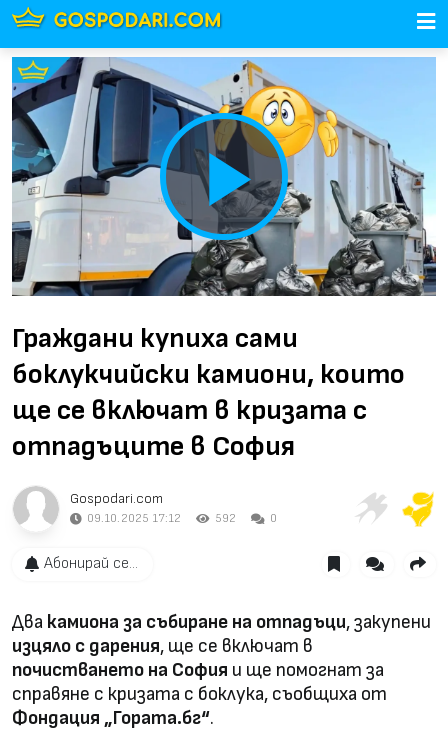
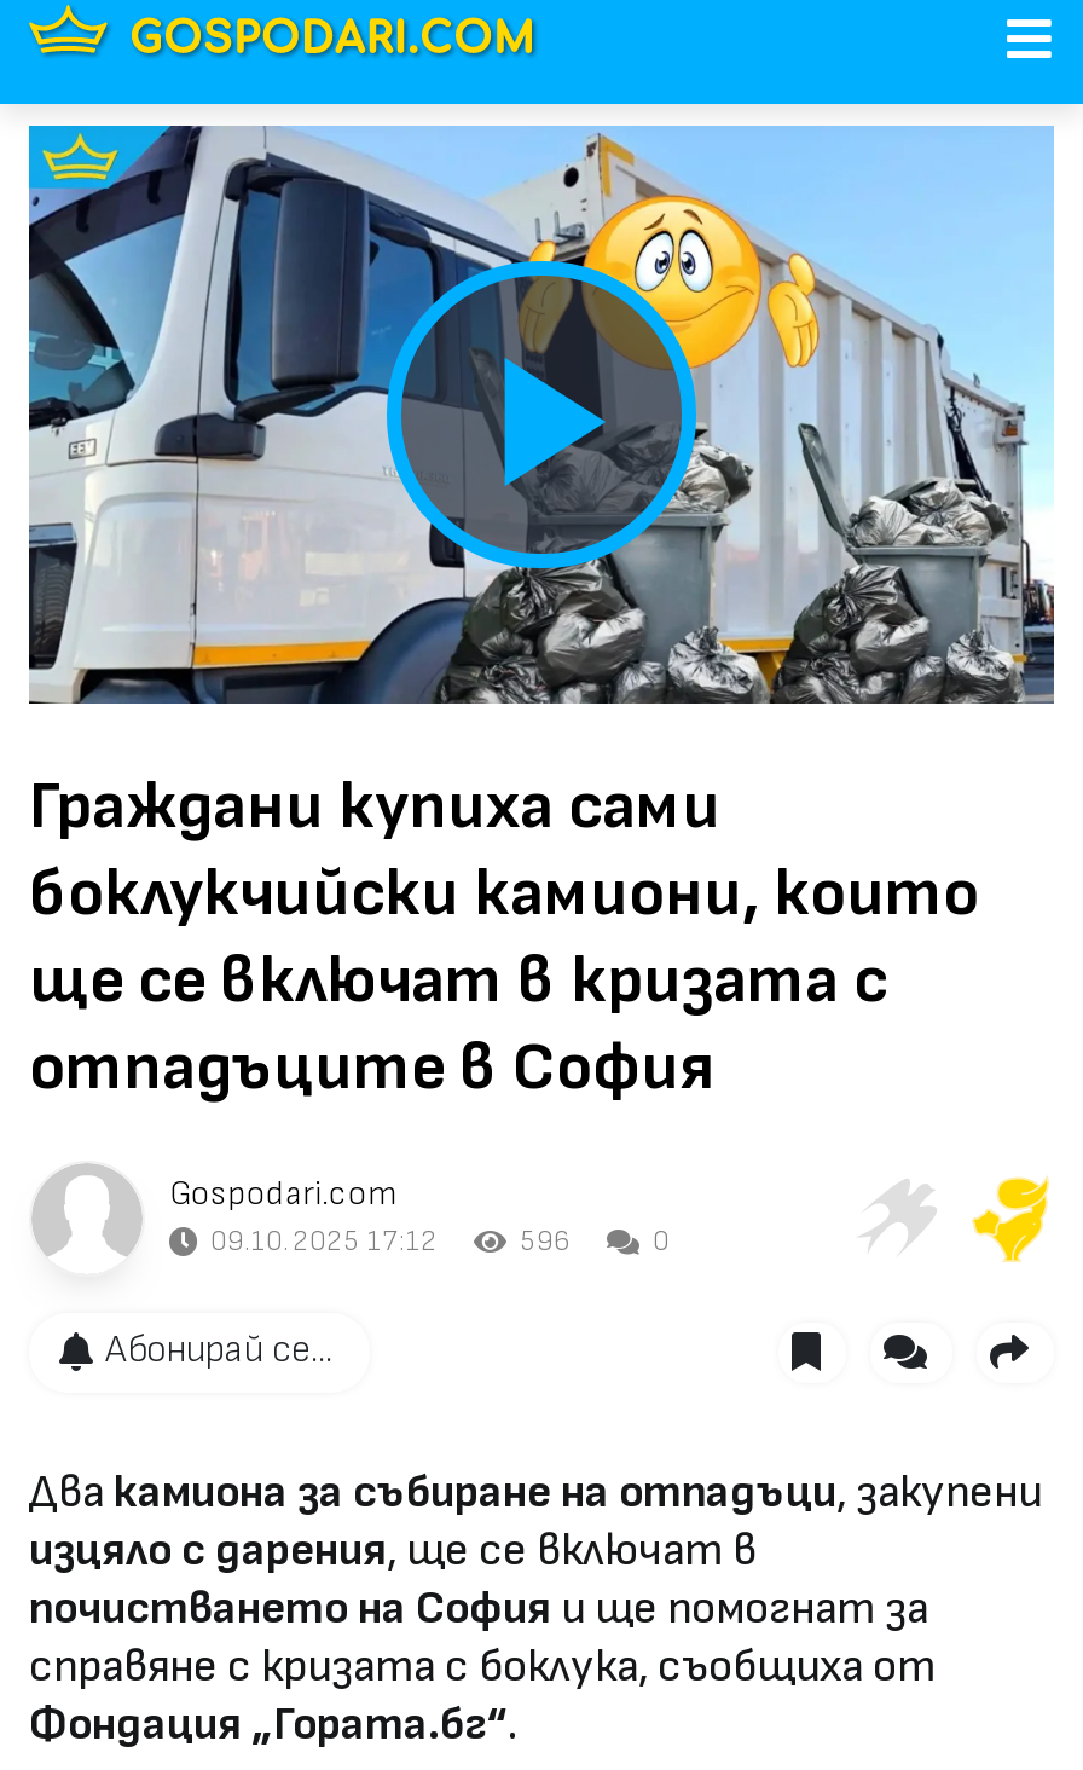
- 592
+ 596
